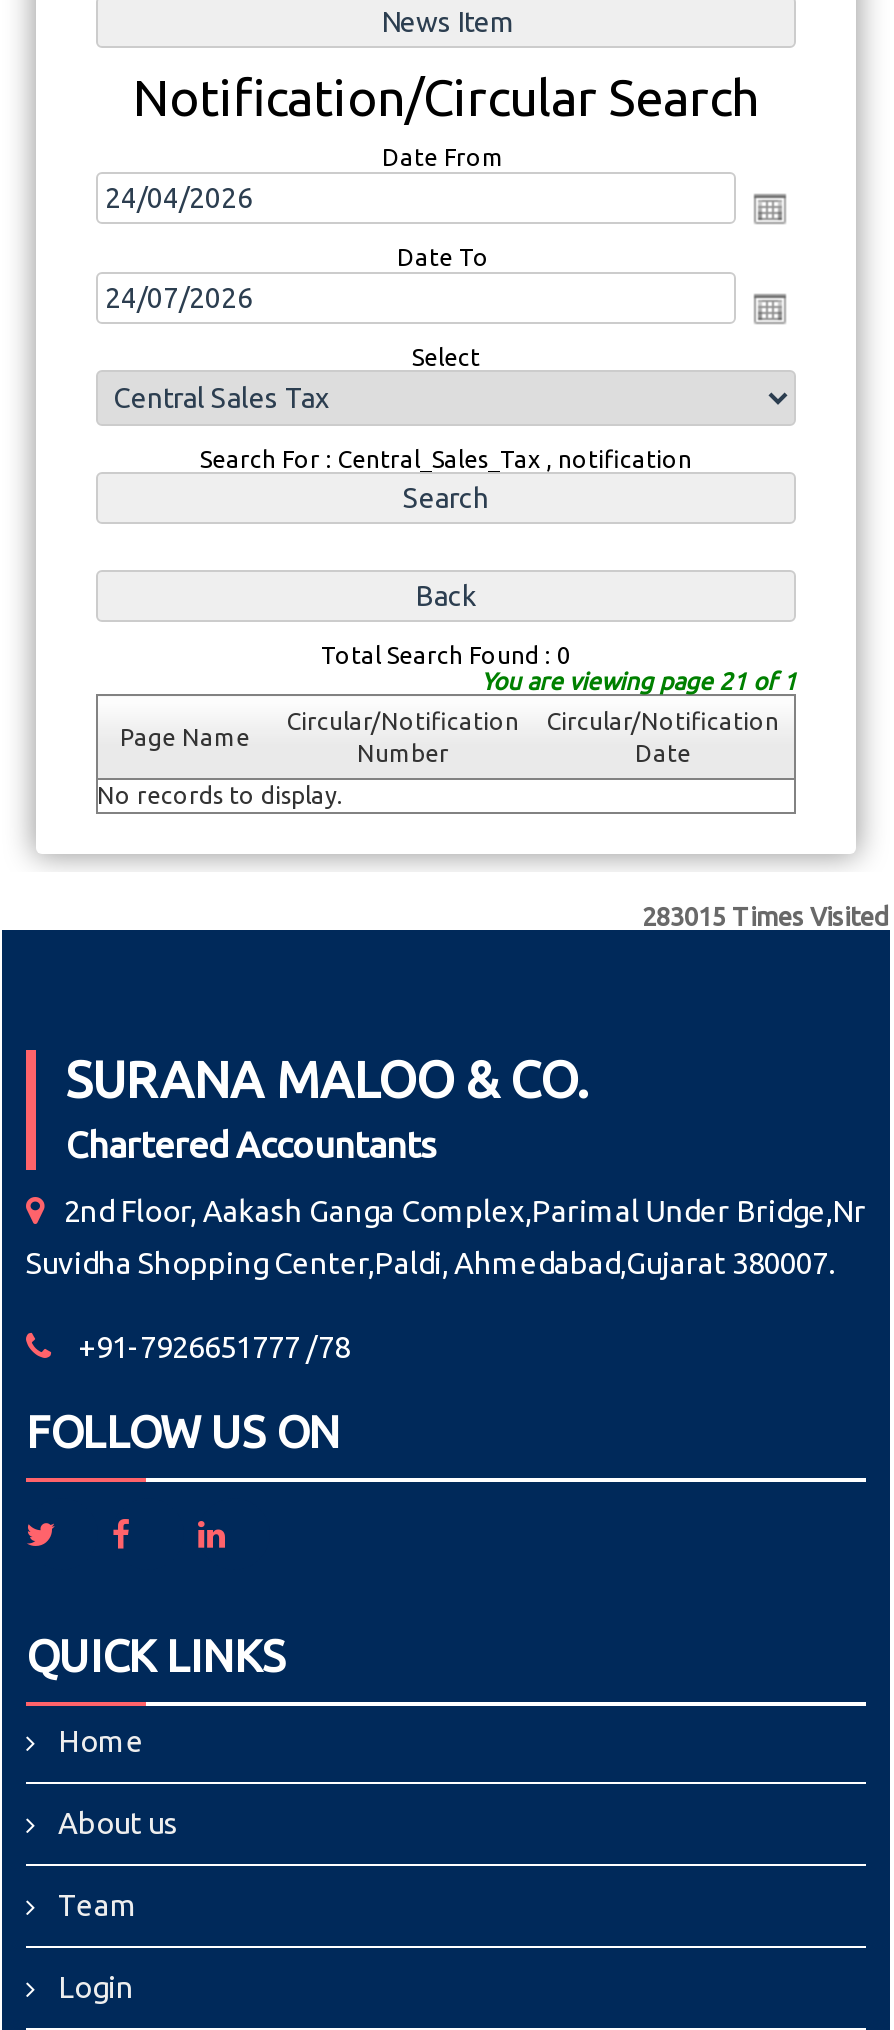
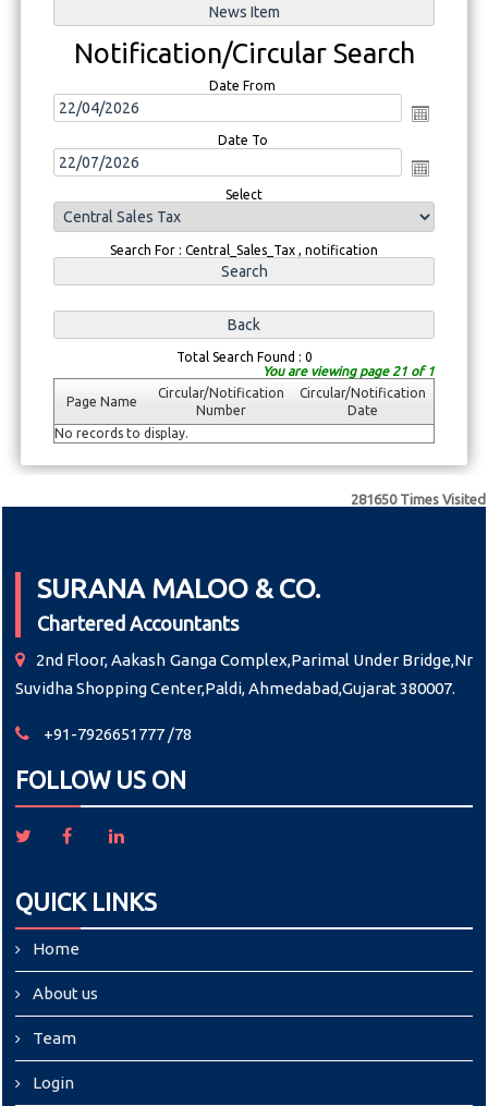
- 283015 Times Visited
+ 281650 Times Visited
